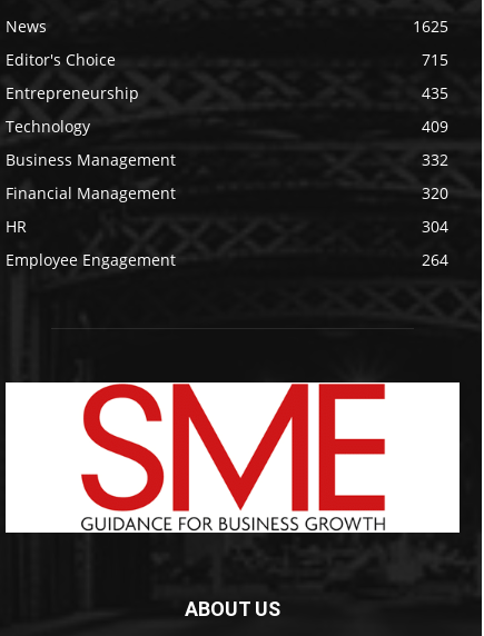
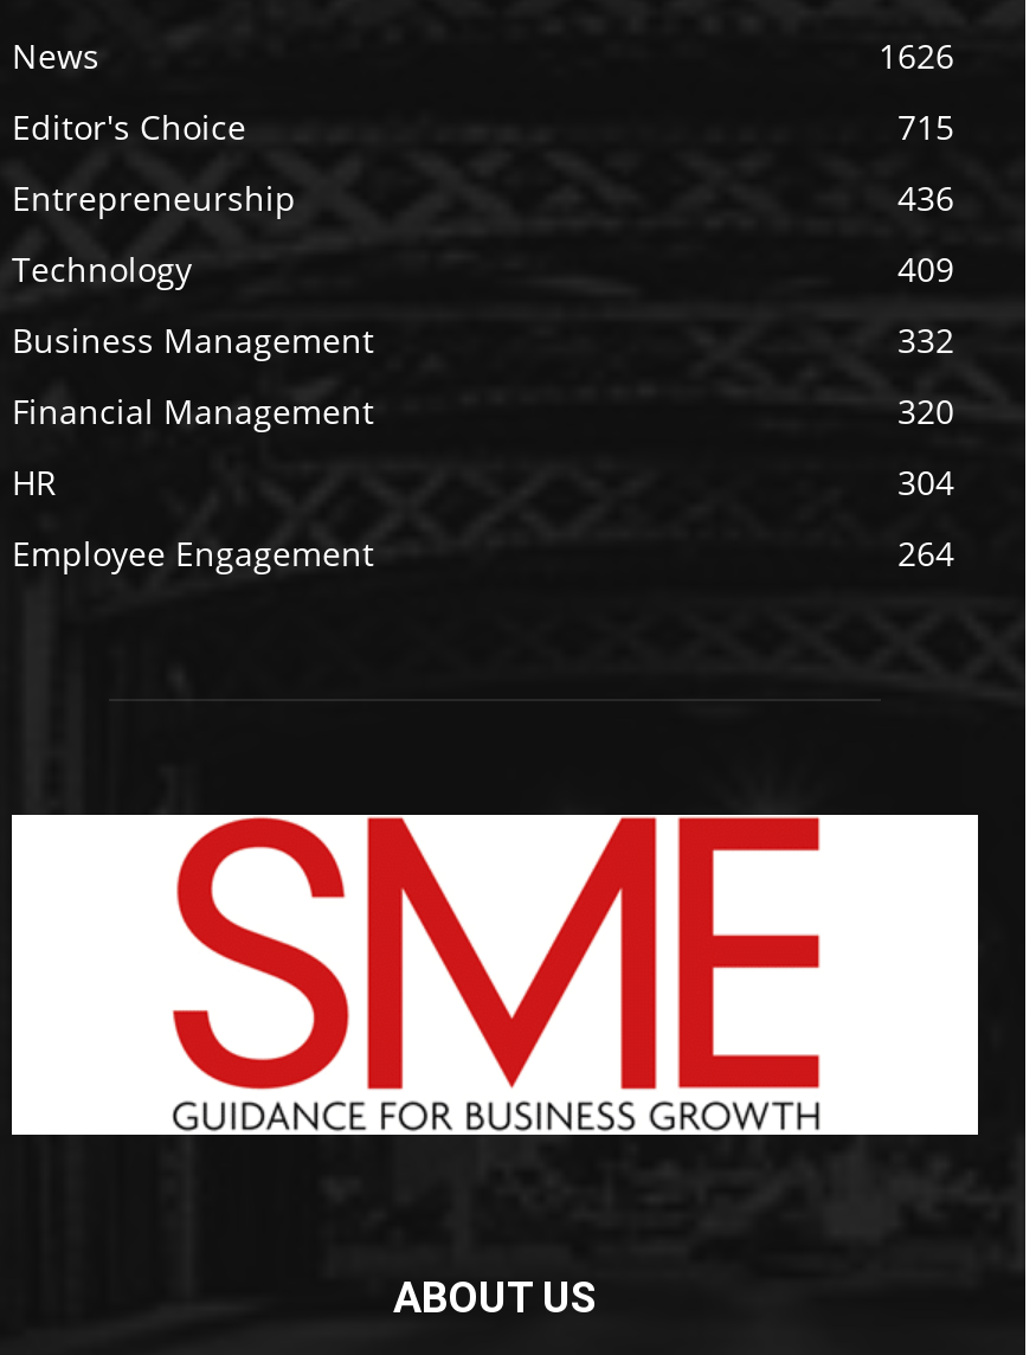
- 1625
+ 1626

- 435
+ 436
